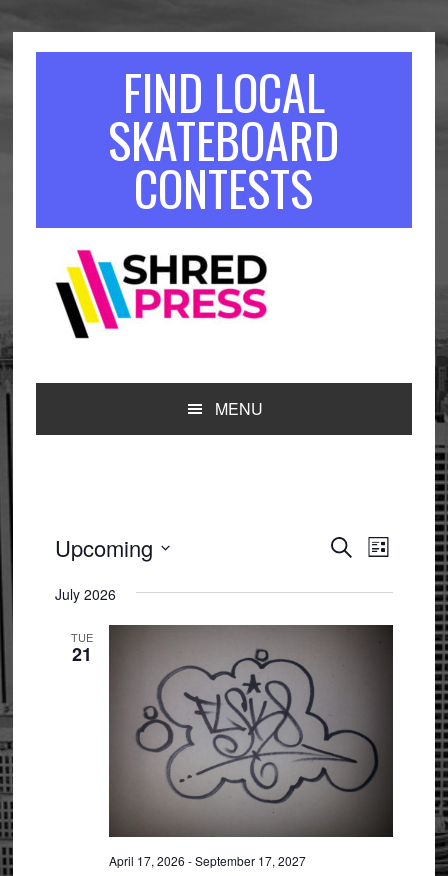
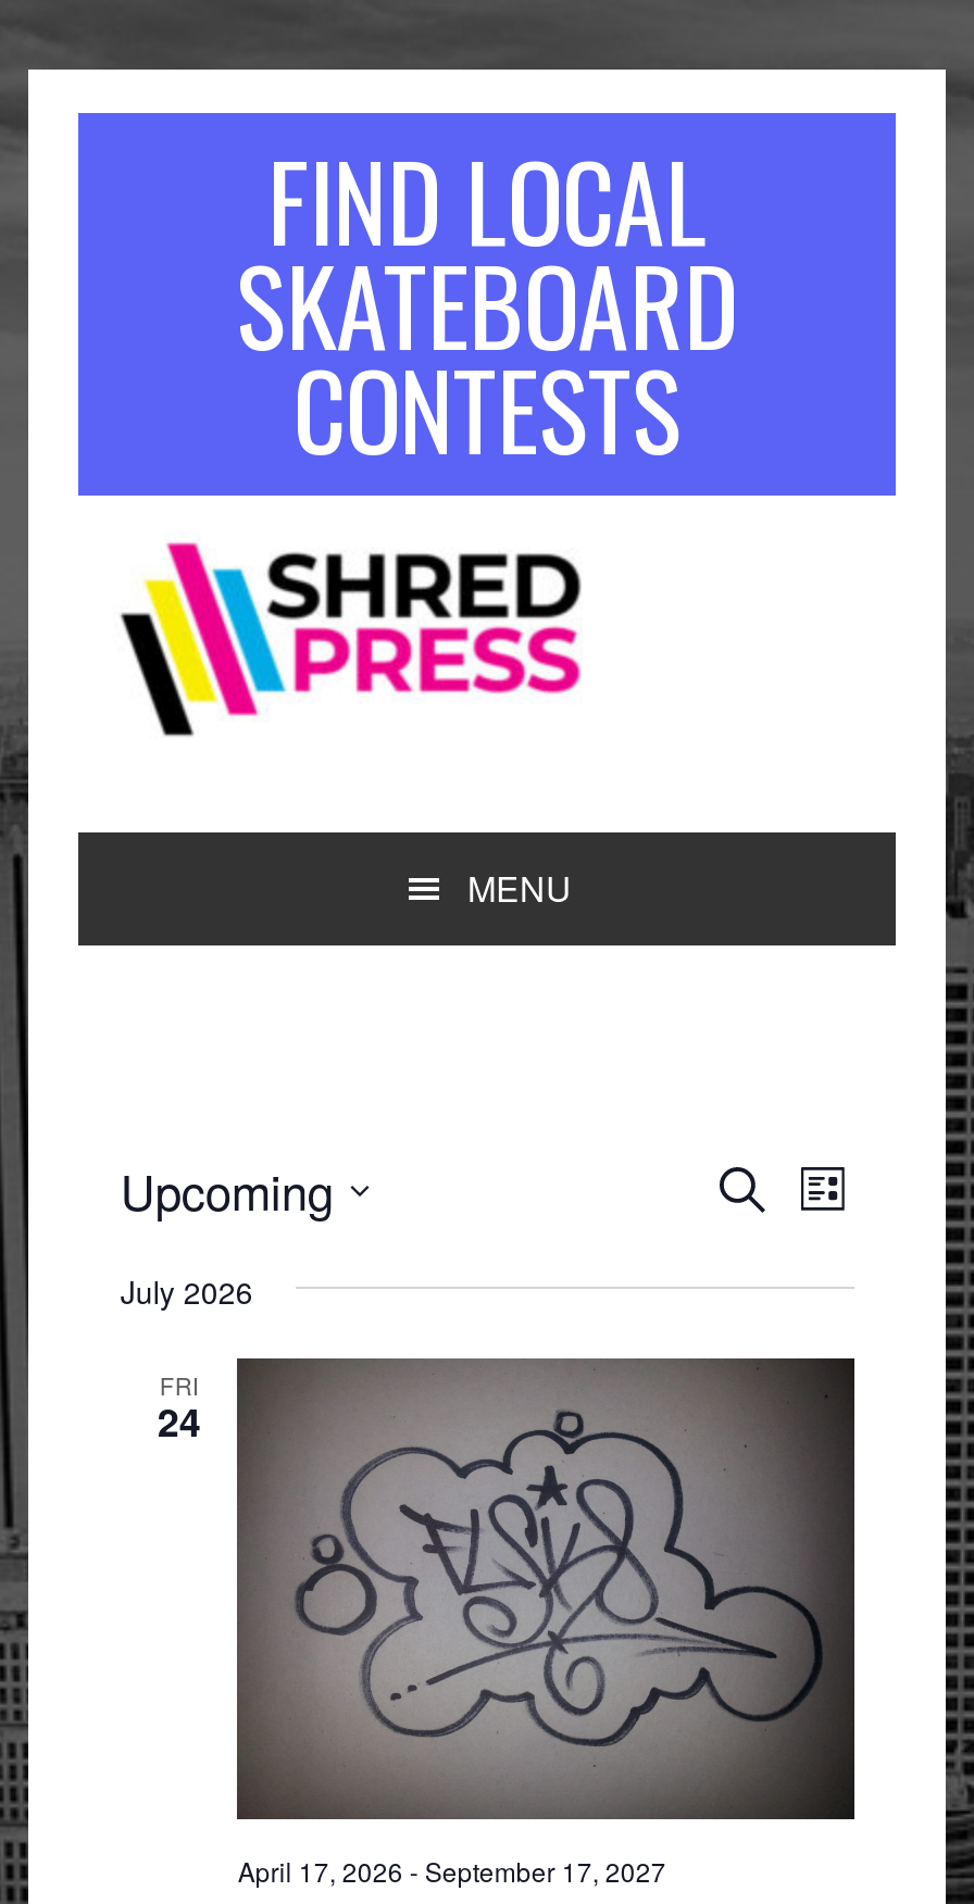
- TUE
- 21
+ FRI
+ 24
